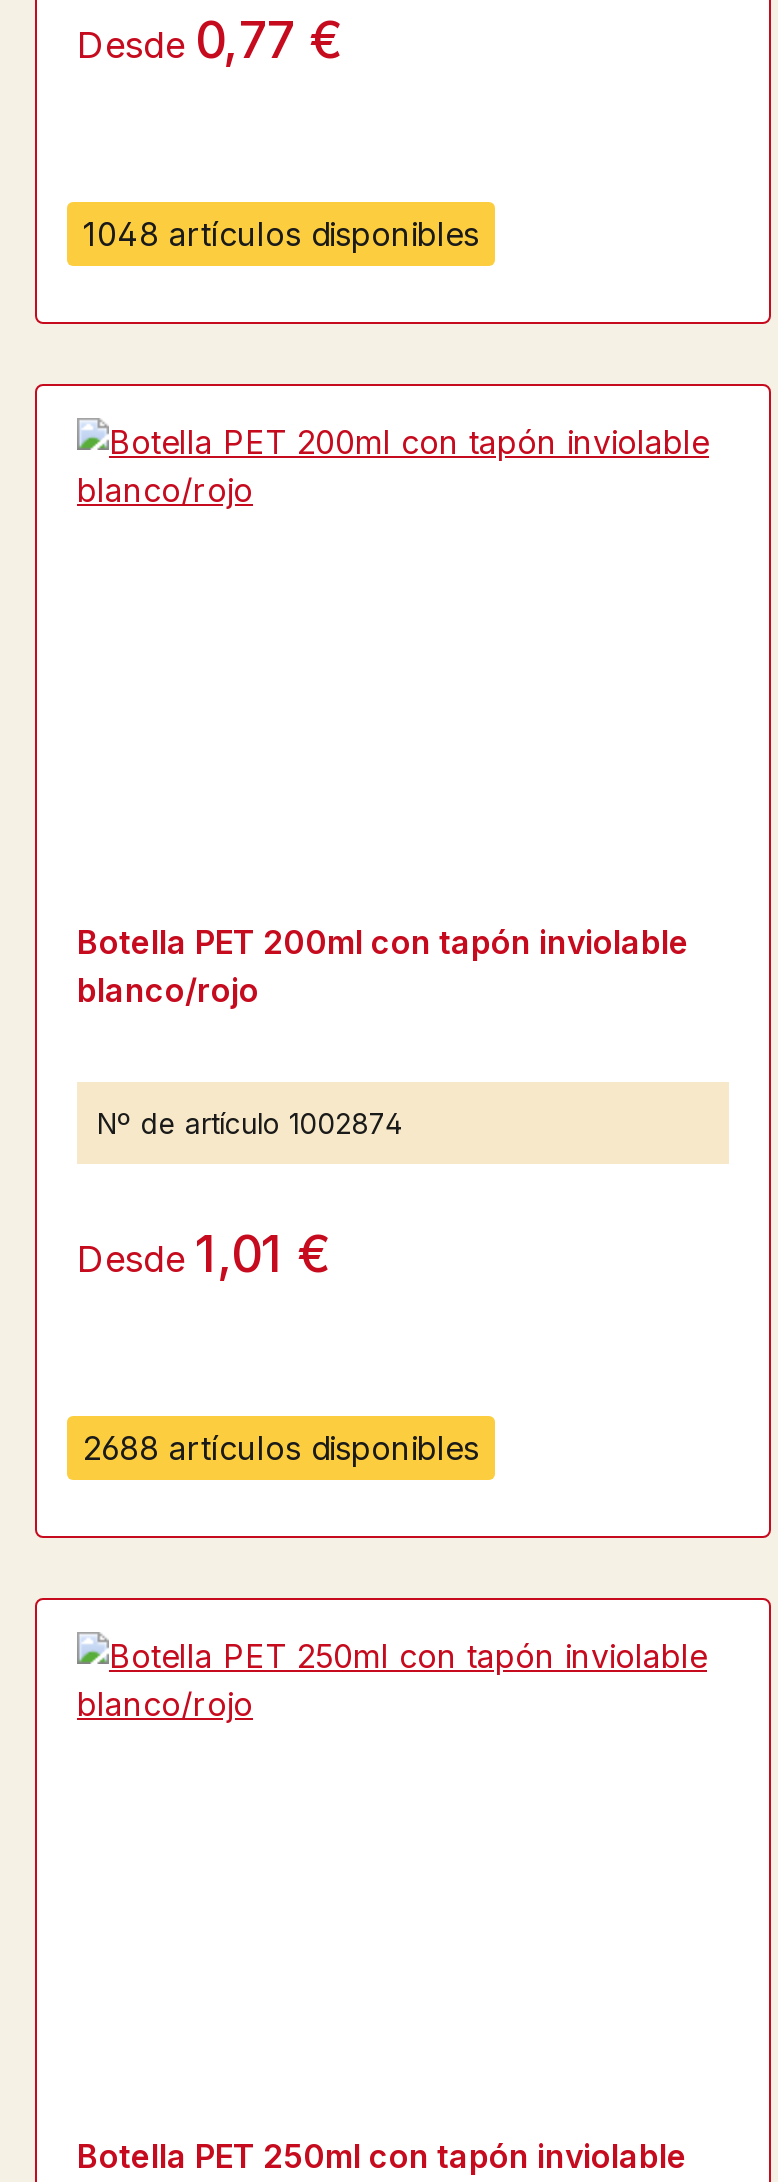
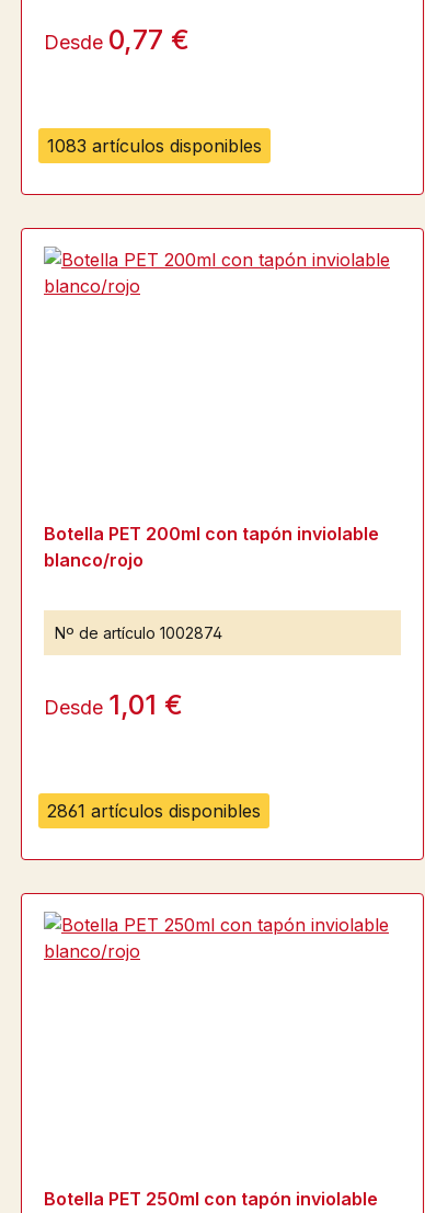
- 1048 artículos disponibles
+ 1083 artículos disponibles

- 2688 artículos disponibles
+ 2861 artículos disponibles
